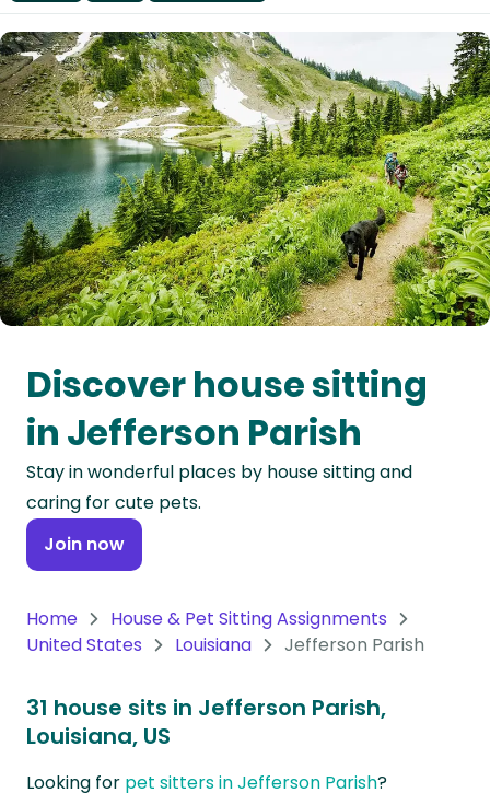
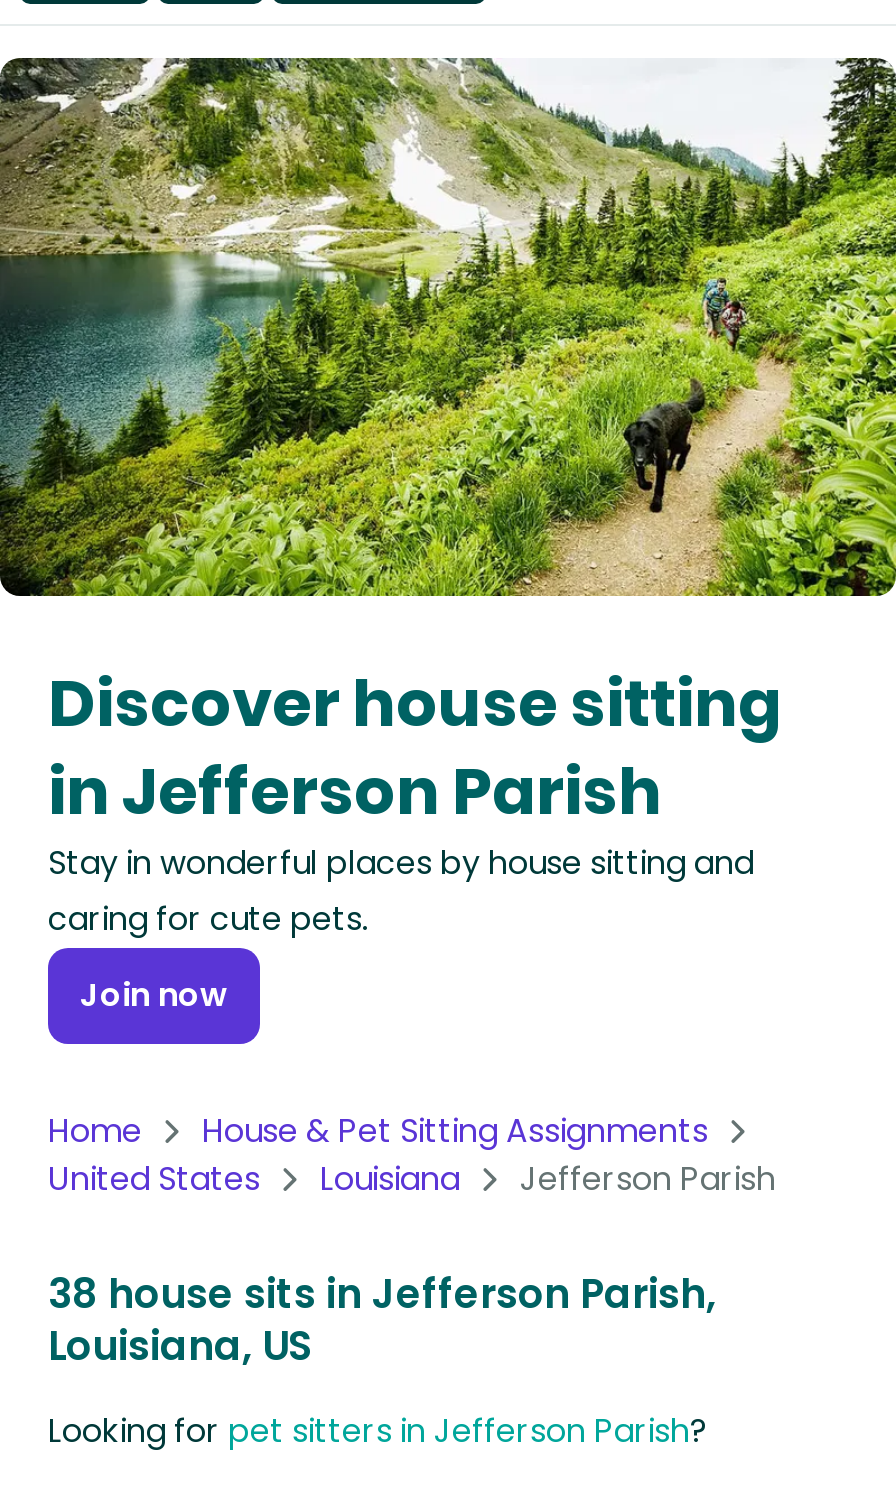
- 31 house sits in Jefferson Parish,
+ 38 house sits in Jefferson Parish,
